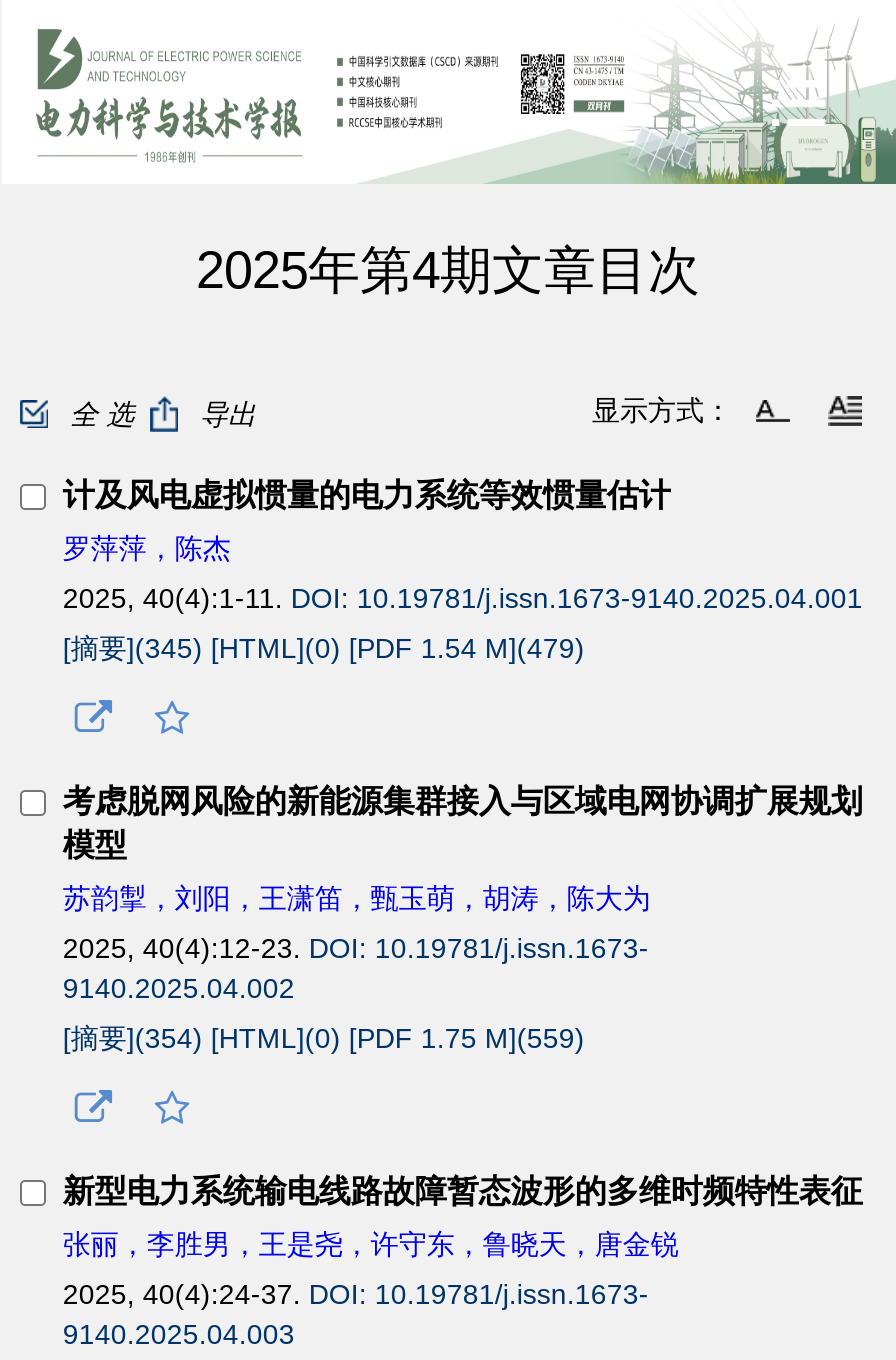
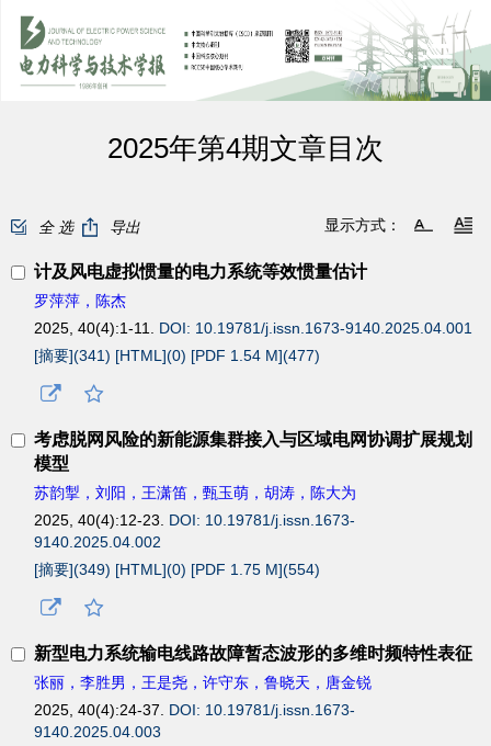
- [摘要](345) [HTML](0) [PDF 1.54 M](479)
+ [摘要](341) [HTML](0) [PDF 1.54 M](477)

- [摘要](354) [HTML](0) [PDF 1.75 M](559)
+ [摘要](349) [HTML](0) [PDF 1.75 M](554)
